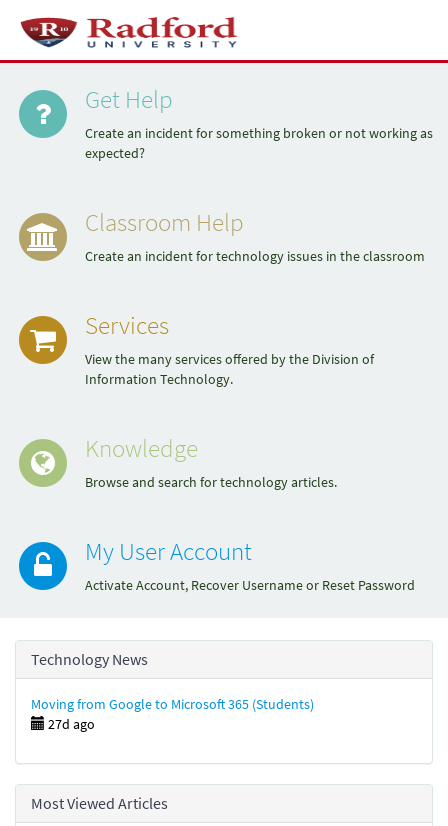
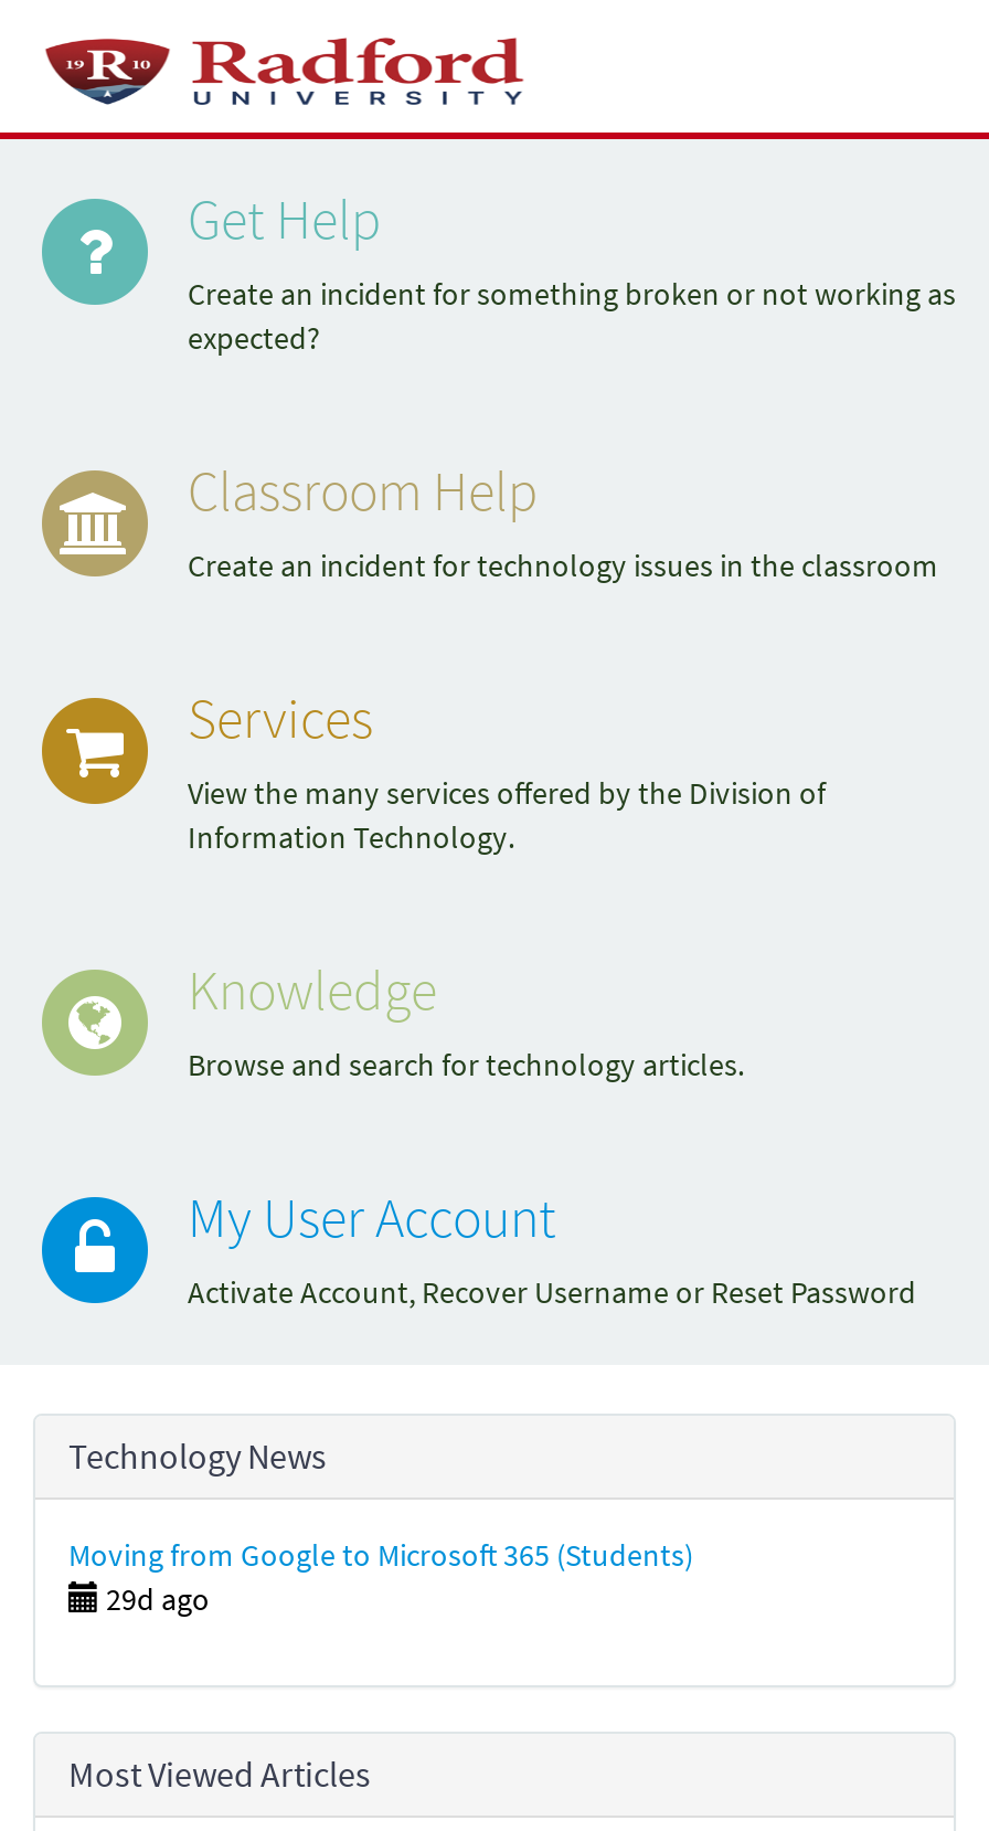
- 27d ago
+ 29d ago
